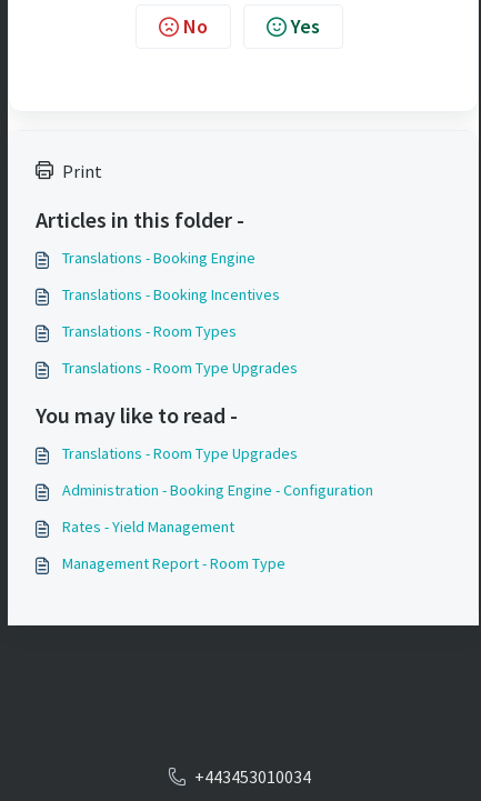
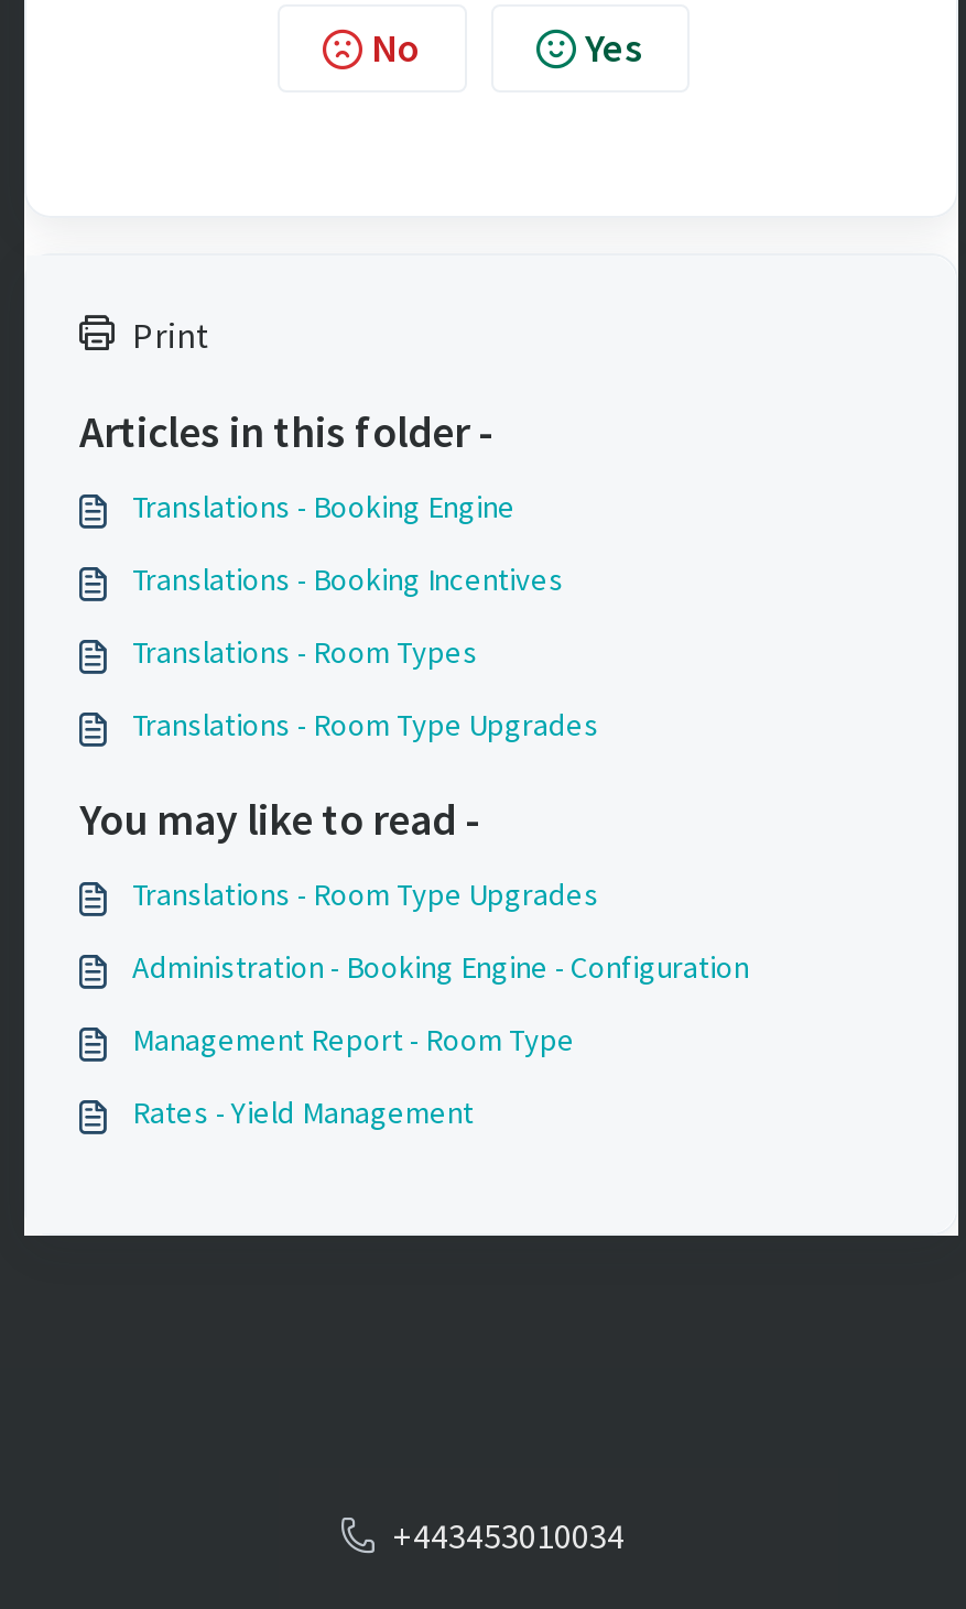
moved down: Rates - Yield Management

moved up: Management Report - Room Type
